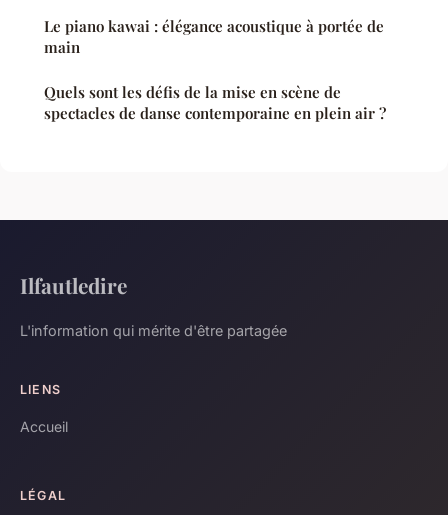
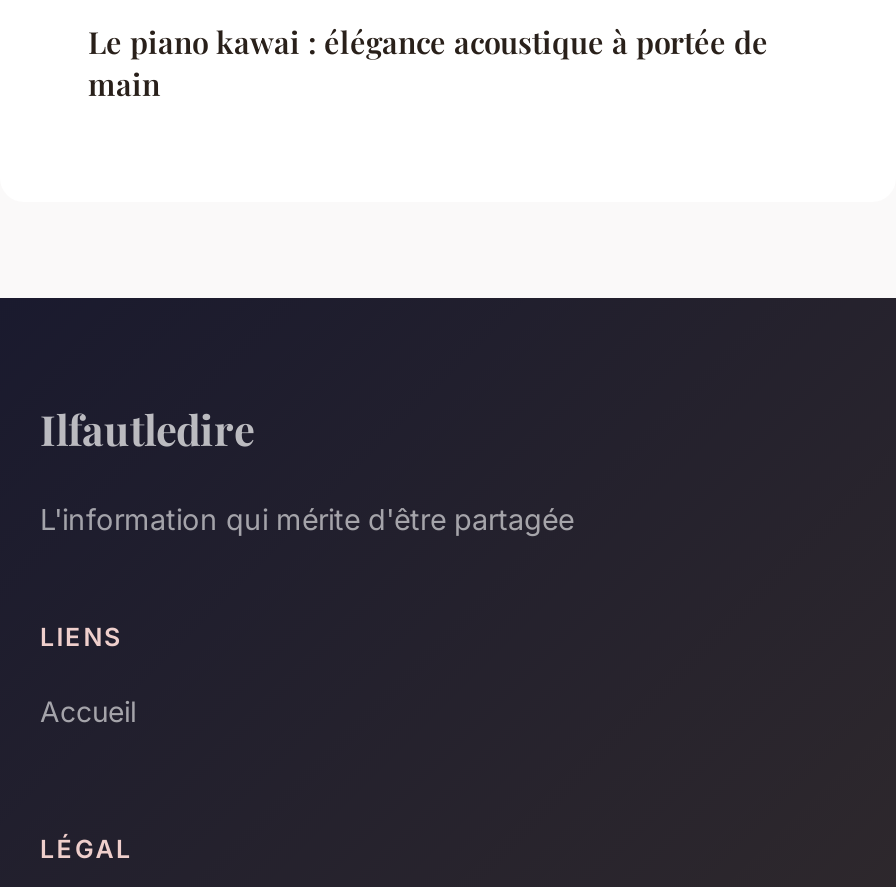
- Quels sont les défis de la mise en scène de
- spectacles de danse contemporaine en plein air ?
